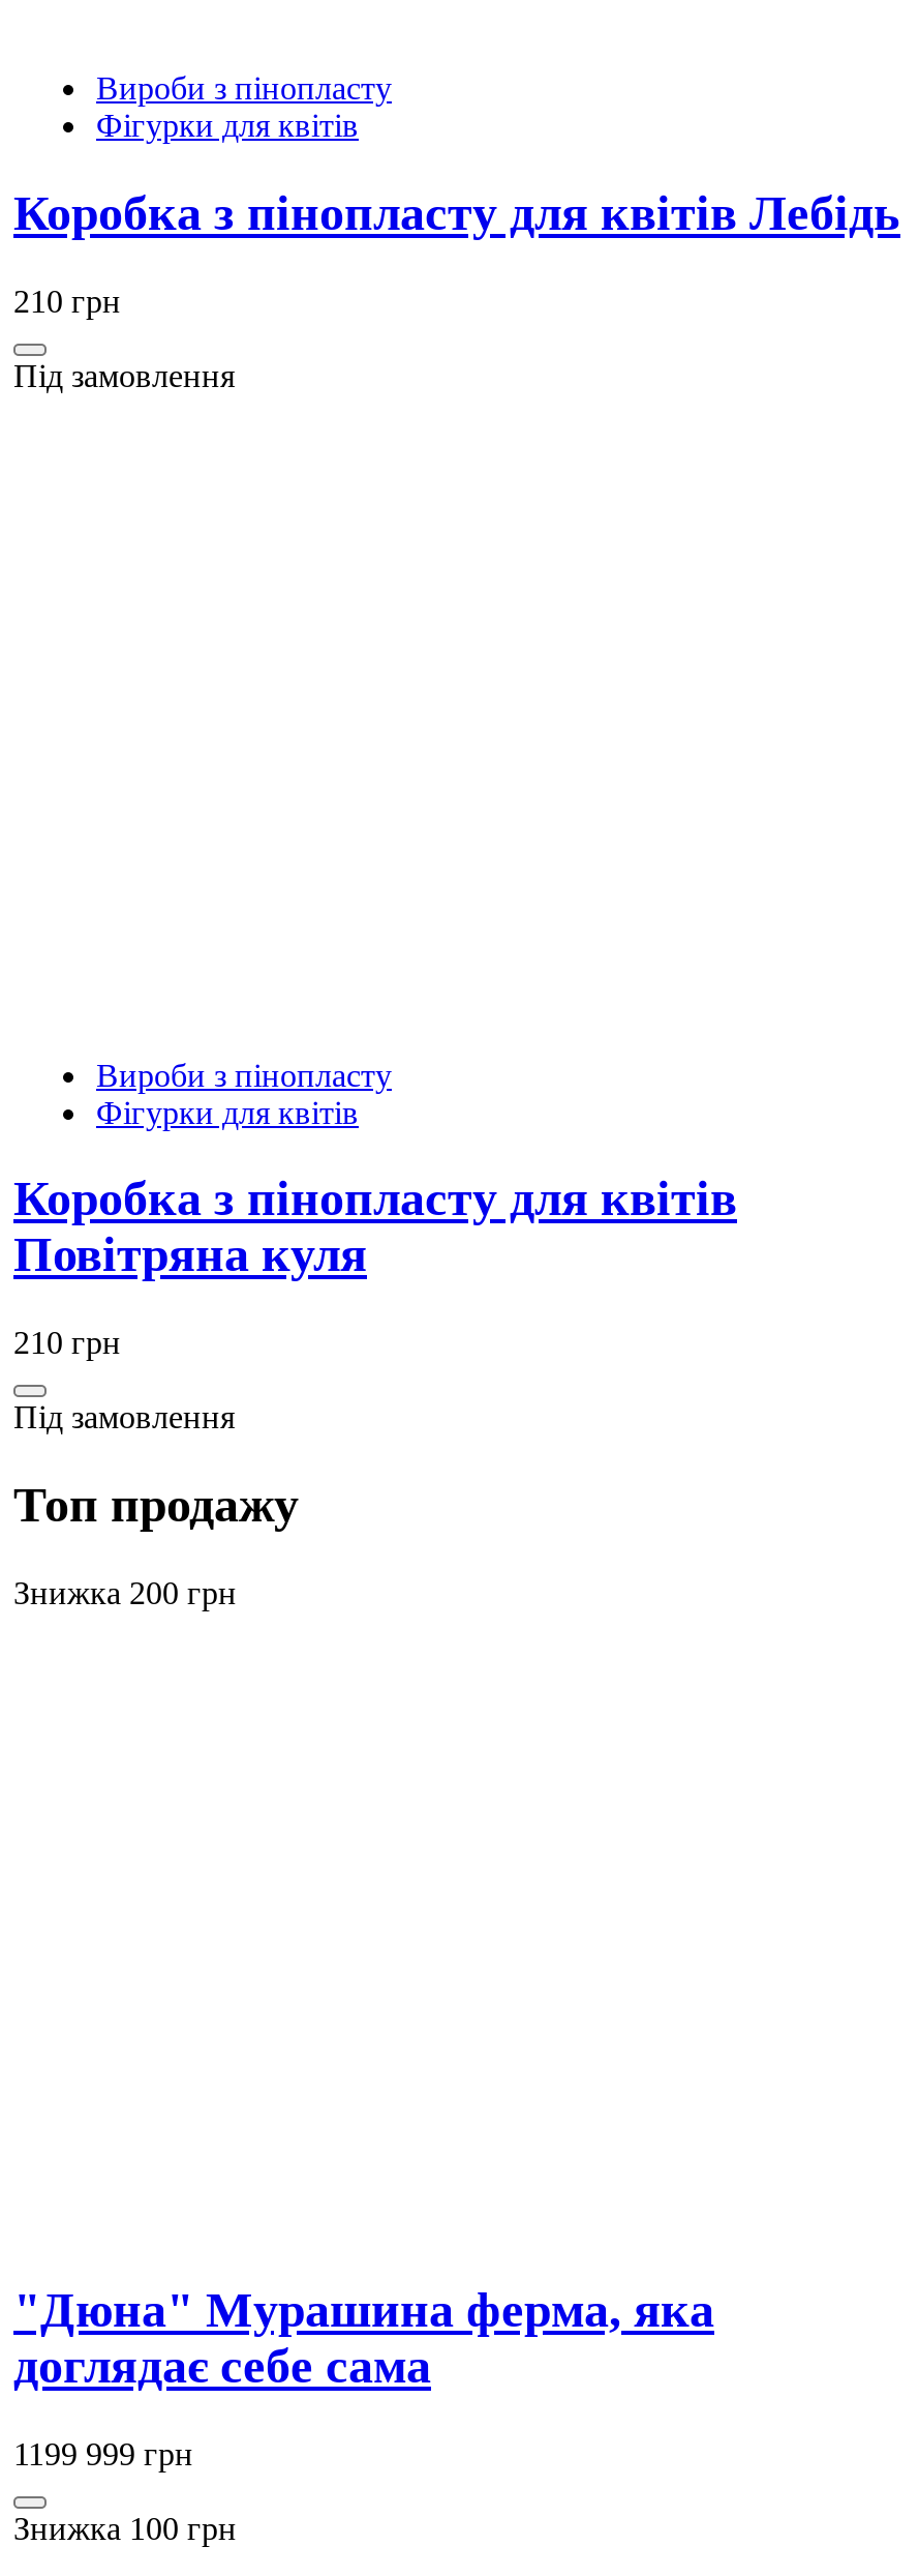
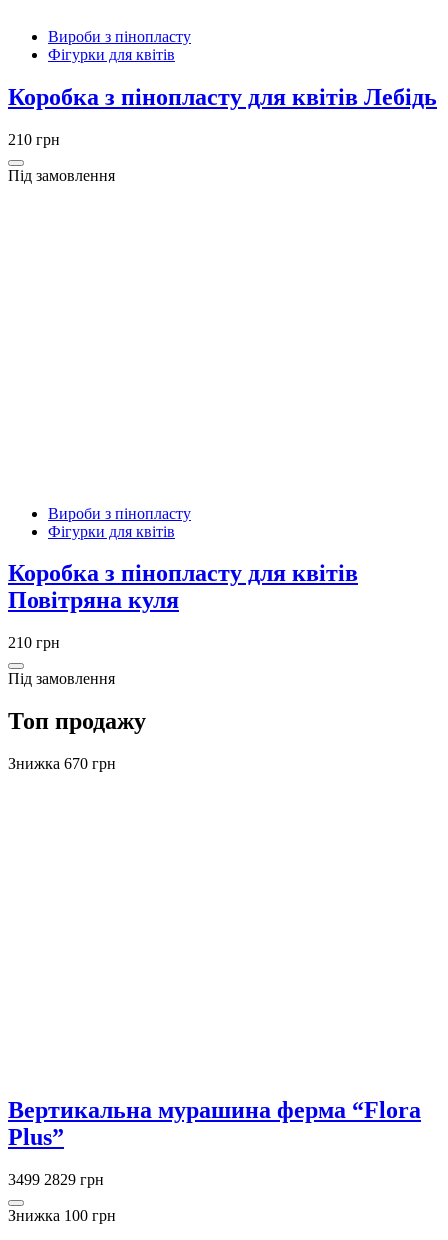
- Знижка 200 грн
+ Знижка 670 грн

- "Дюна" Мурашина ферма, яка
- доглядає себе сама
+ Вертикальна мурашина ферма “Flora
+ Plus”

- 1199 999 грн
+ 3499 2829 грн
